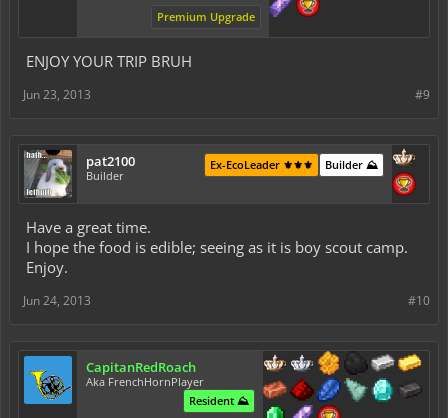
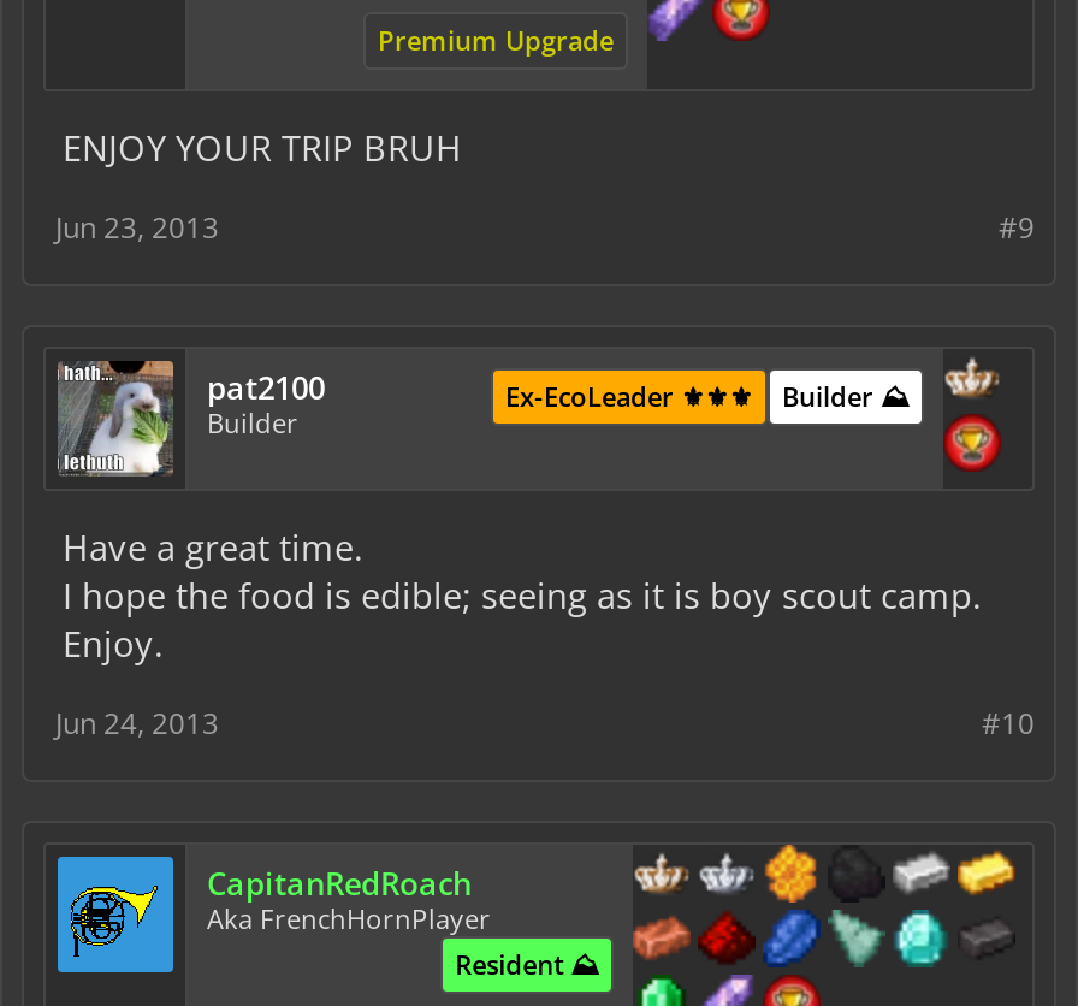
- [image]
+ [image]
